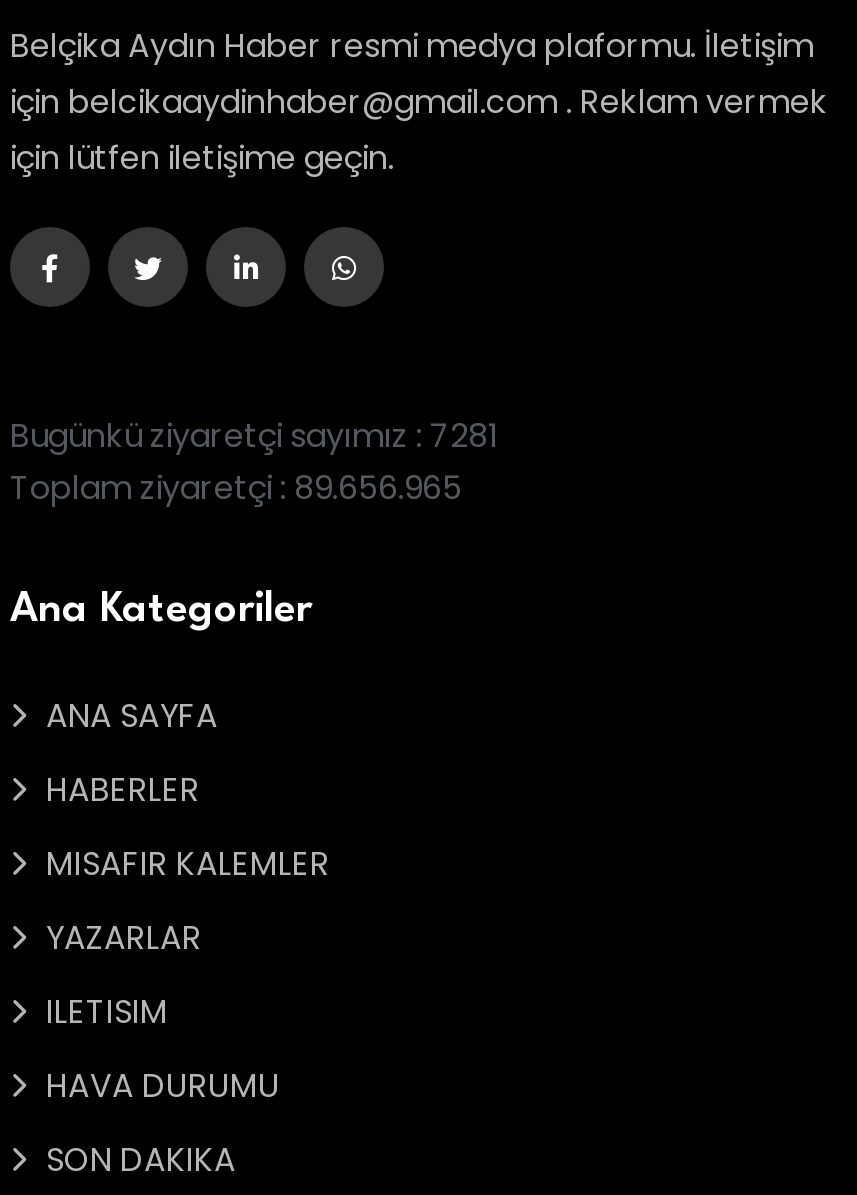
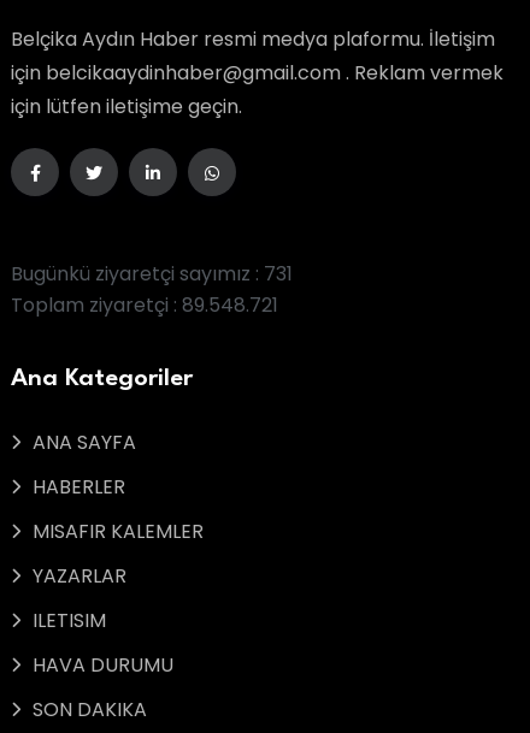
- Bugünkü ziyaretçi sayımız : 7281
+ Bugünkü ziyaretçi sayımız : 731

- Toplam ziyaretçi : 89.656.965
+ Toplam ziyaretçi : 89.548.721
